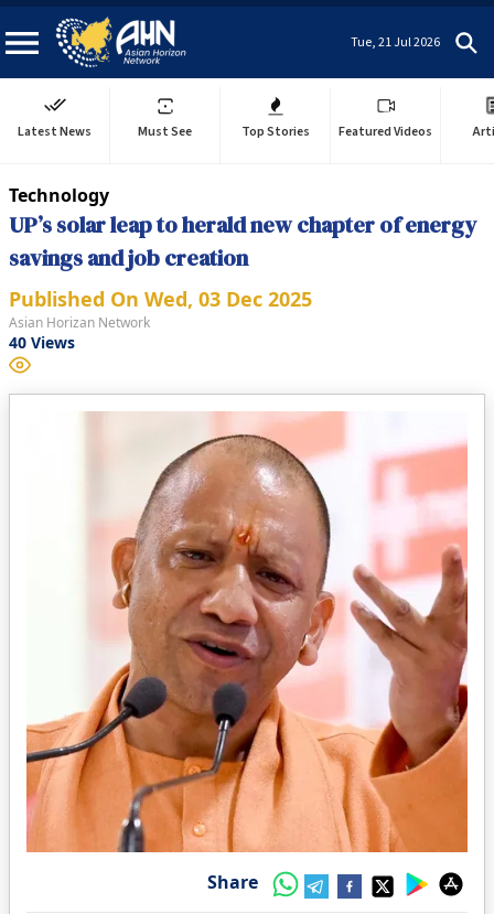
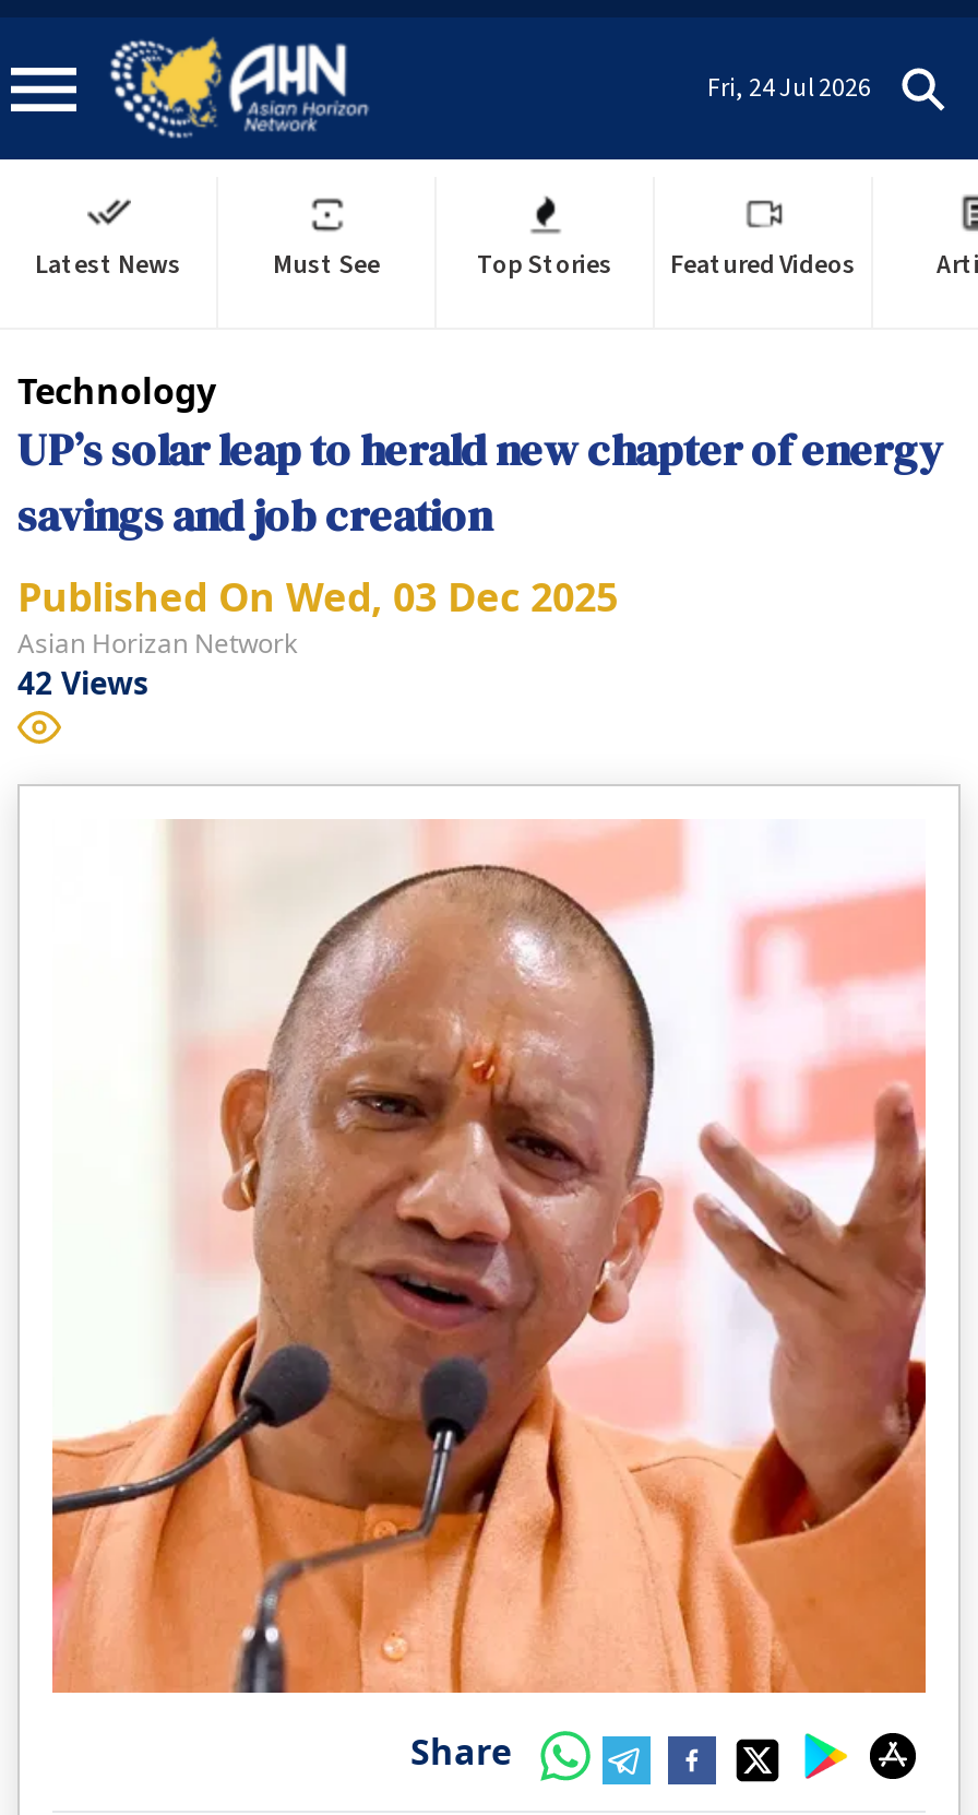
- Tue, 21 Jul 2026
+ Fri, 24 Jul 2026

- 40 Views
+ 42 Views
